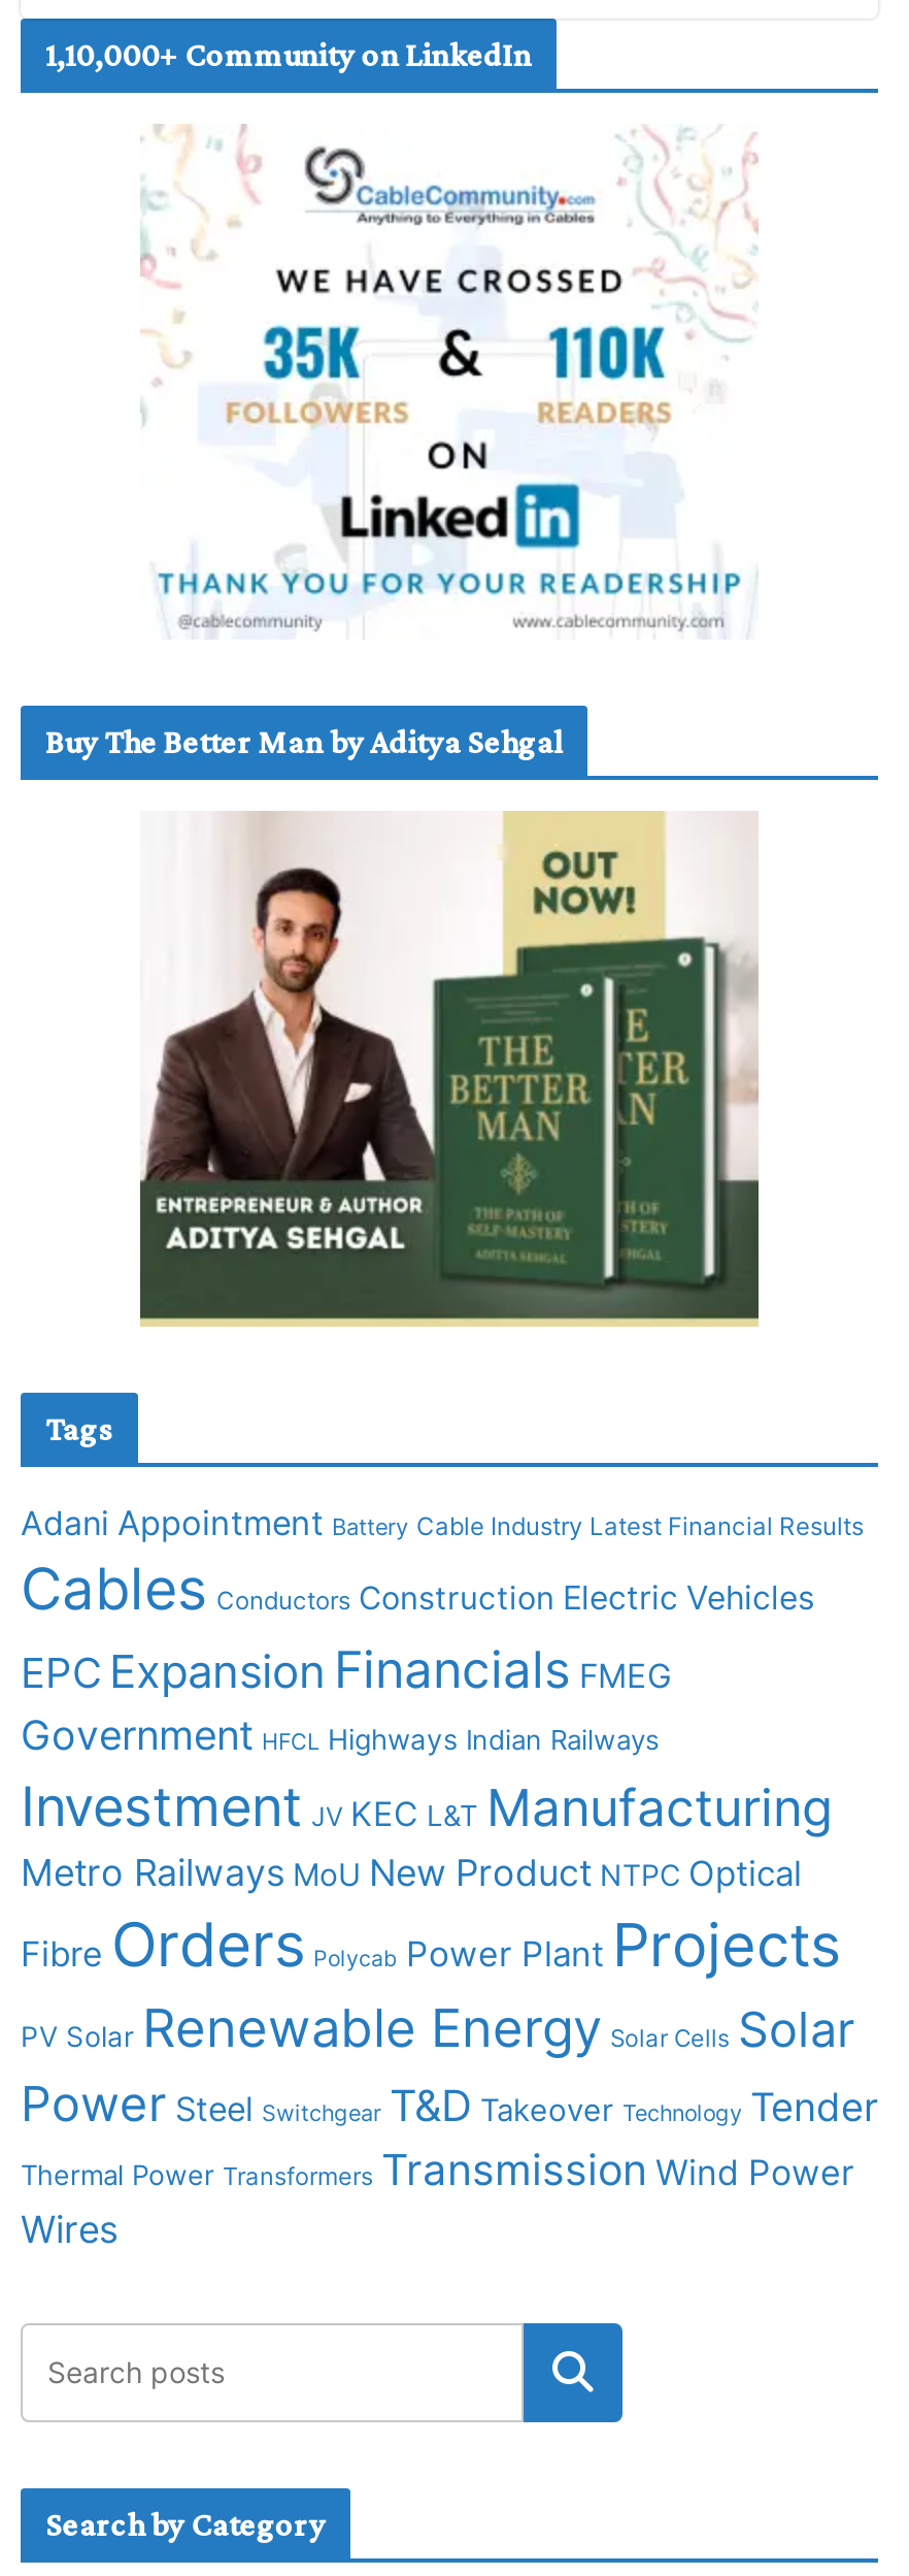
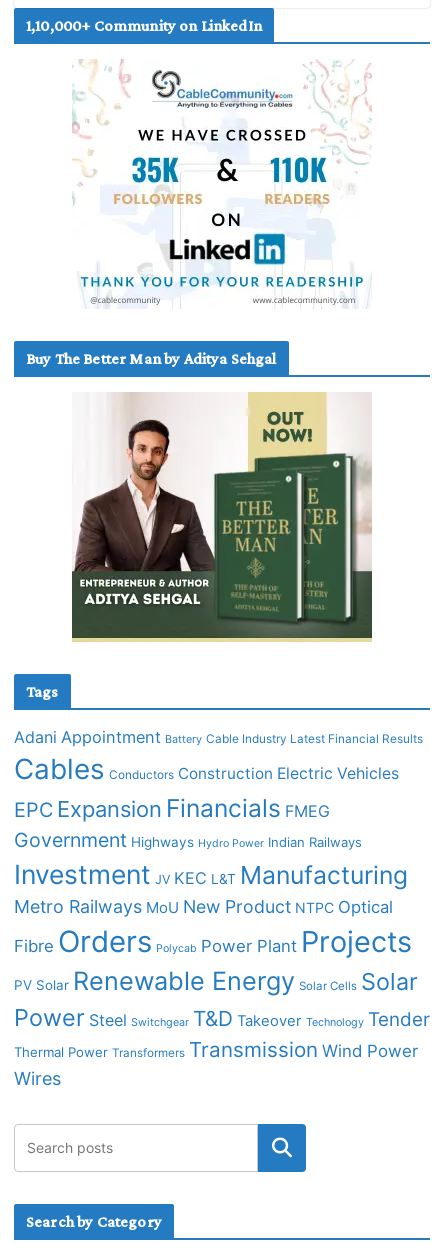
- Government HFCL Highways Indian Railways
+ Government Highways Hydro Power Indian Railways
